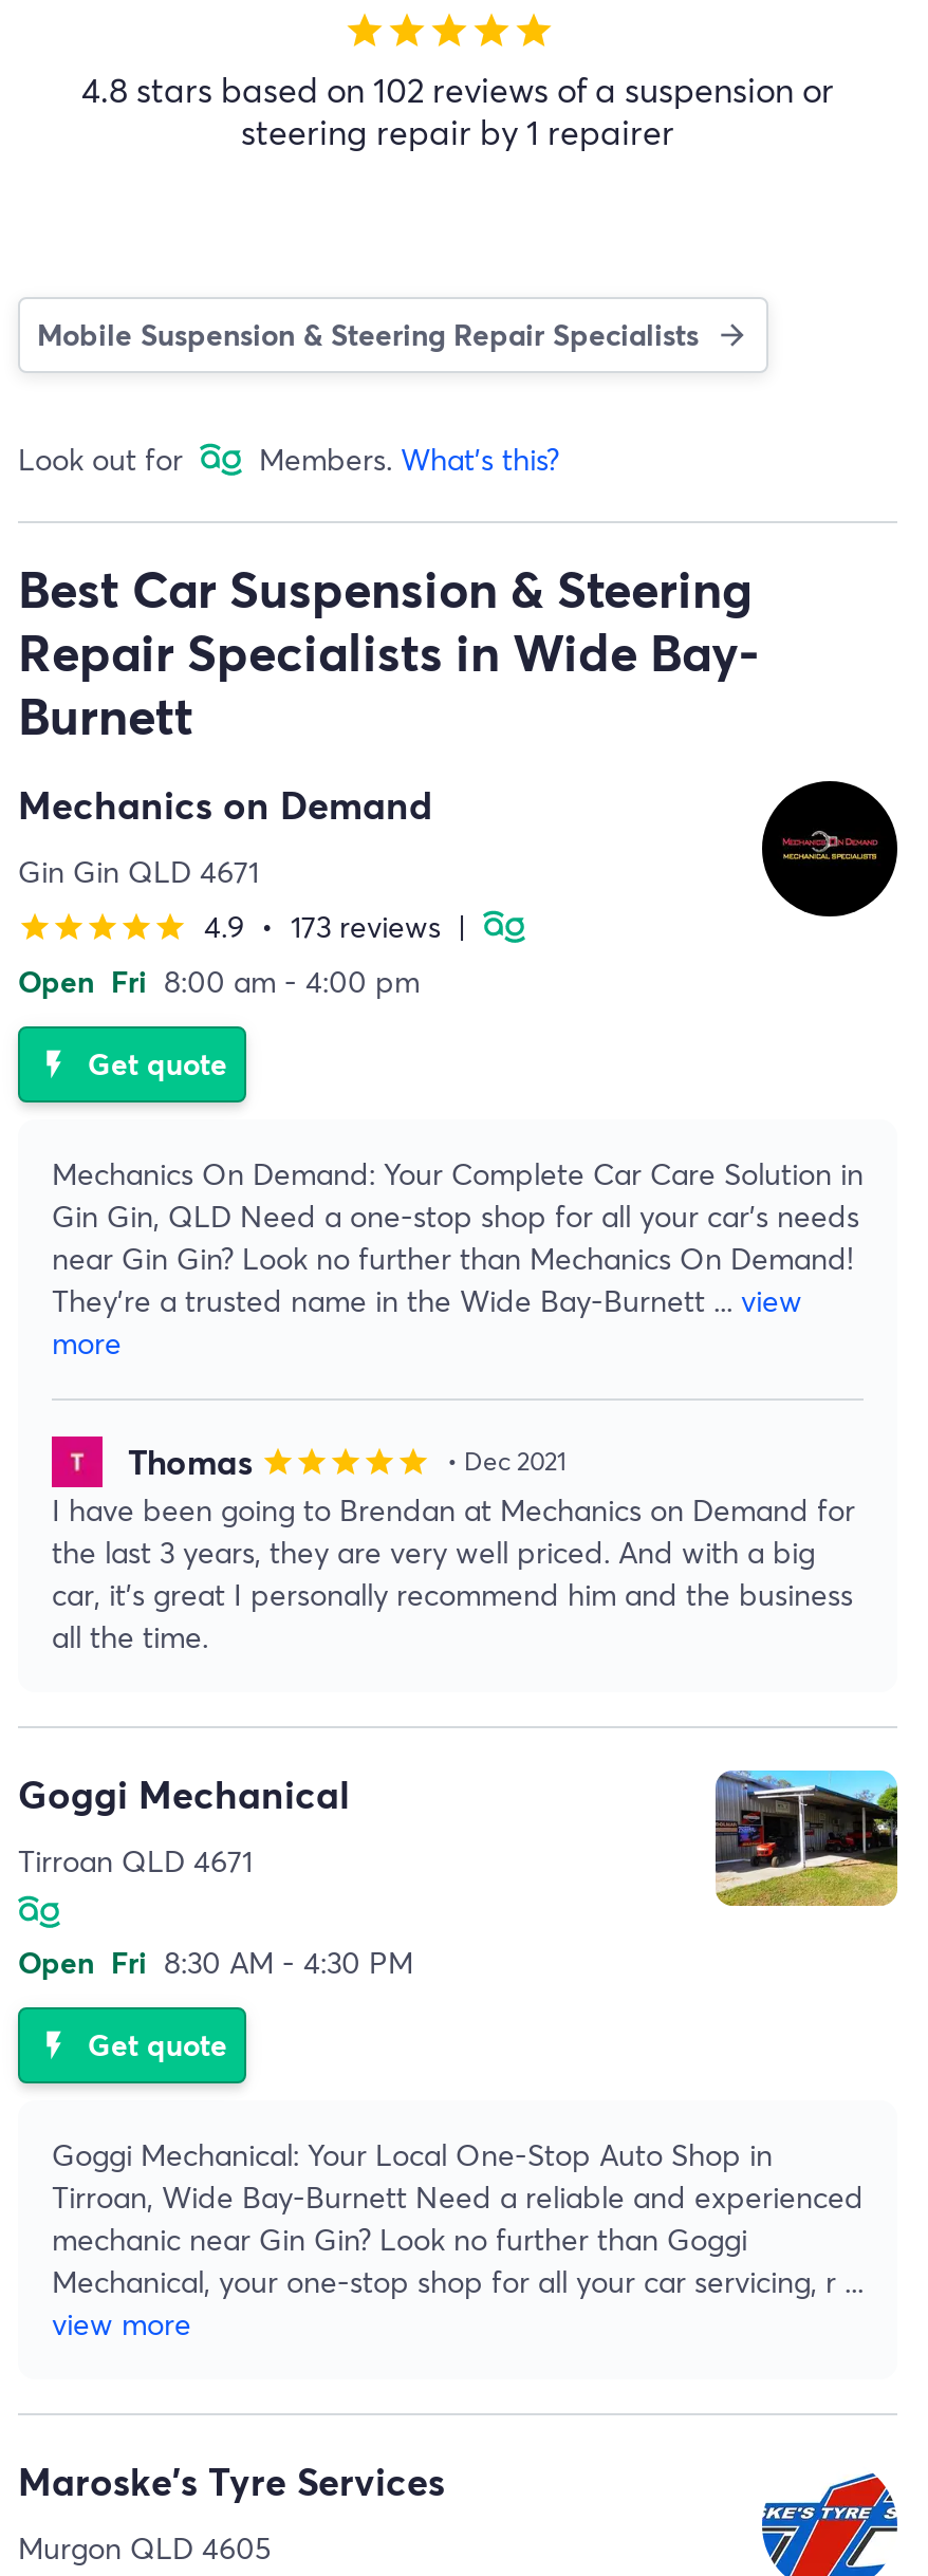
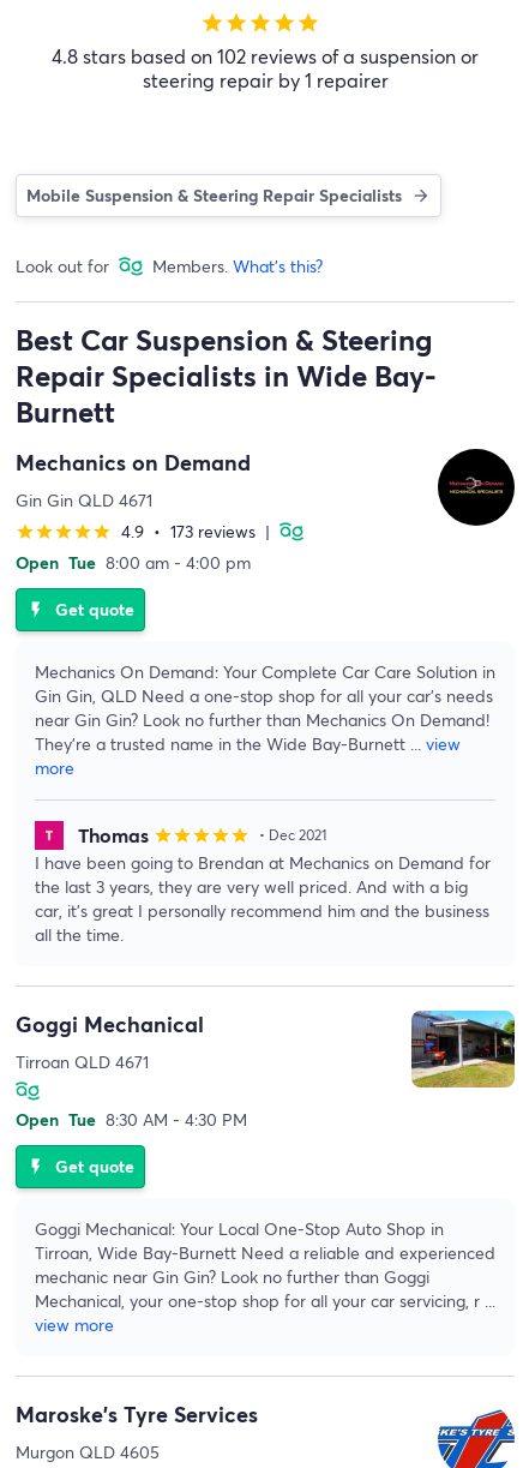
- Open Fri 8:00 am - 4:00 pm
+ Open Tue 8:00 am - 4:00 pm

- Open Fri 8:30 AM - 4:30 PM
+ Open Tue 8:30 AM - 4:30 PM
